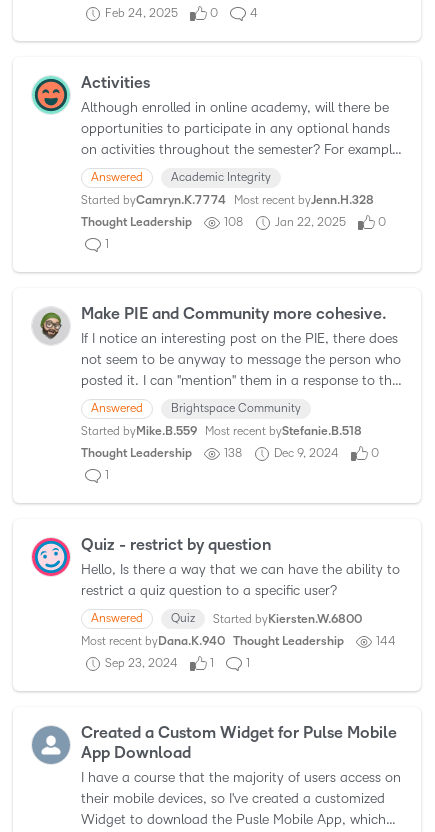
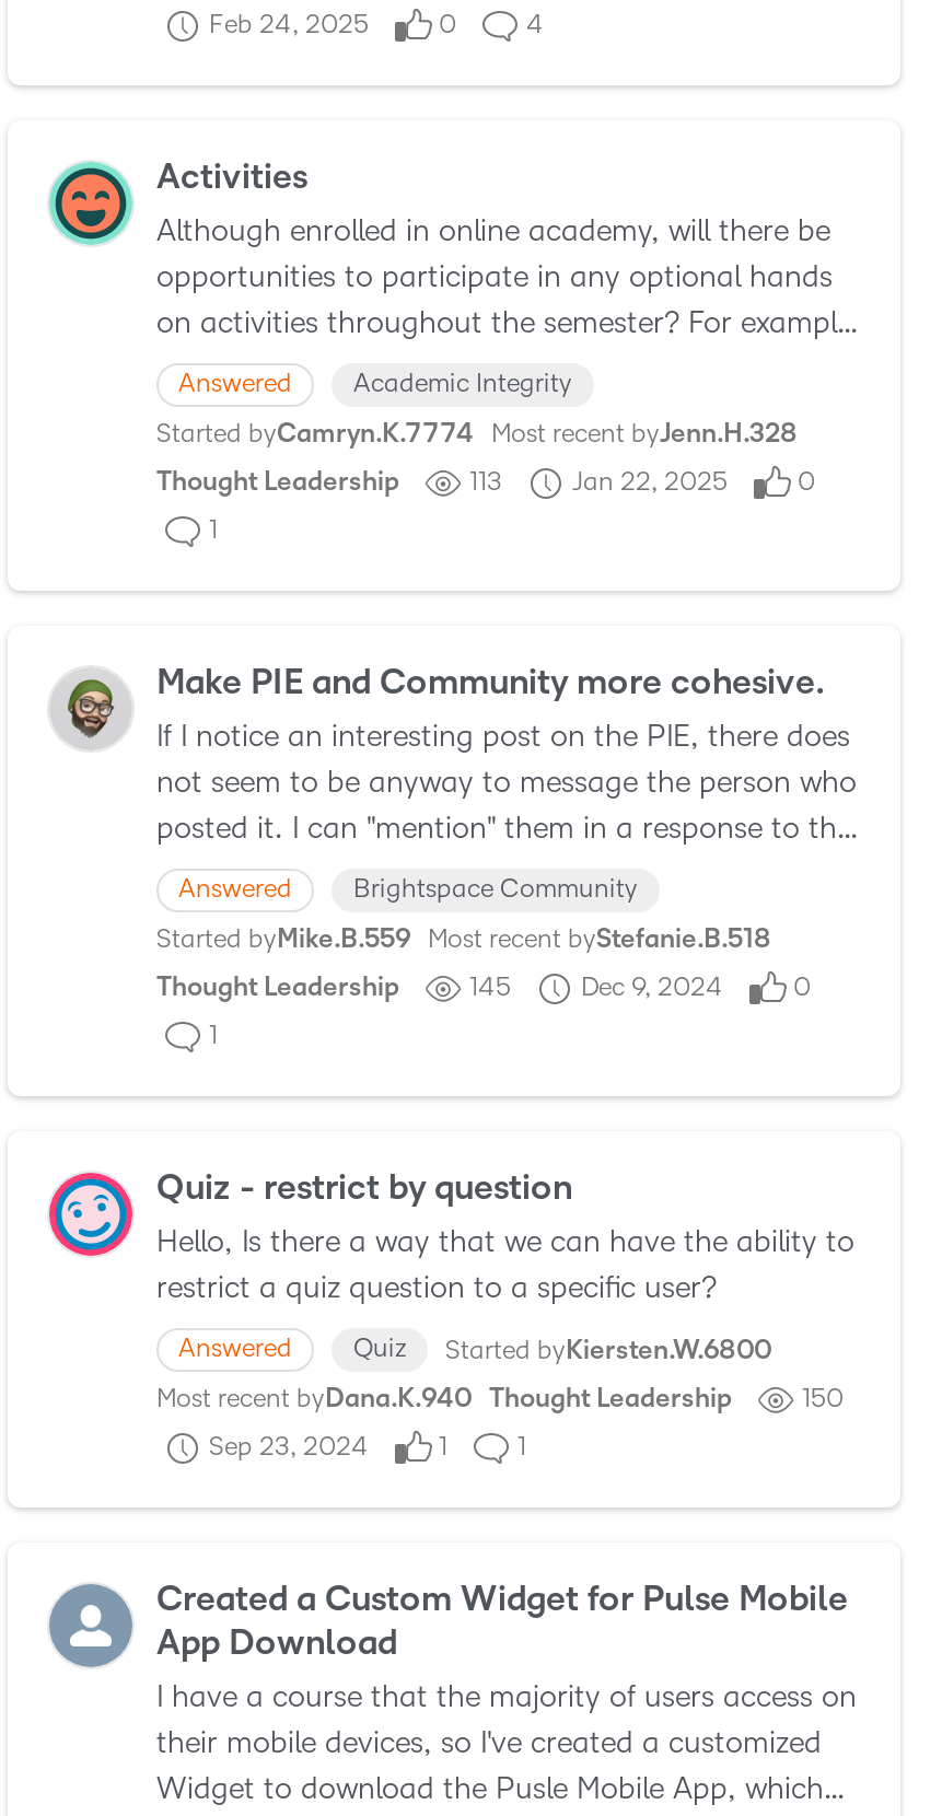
- 108
+ 113

- 138
+ 145

- 144
+ 150
